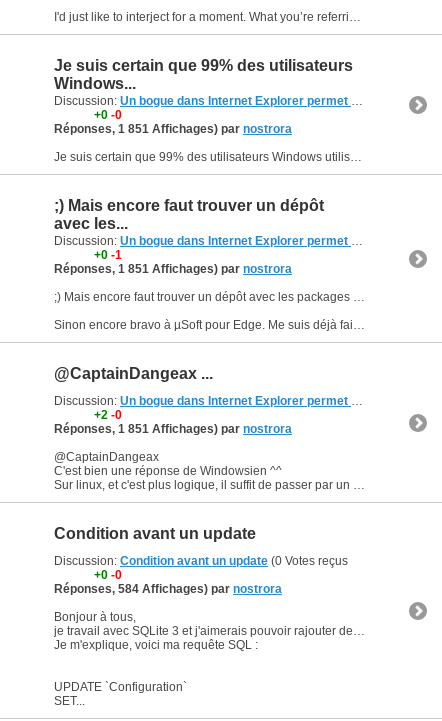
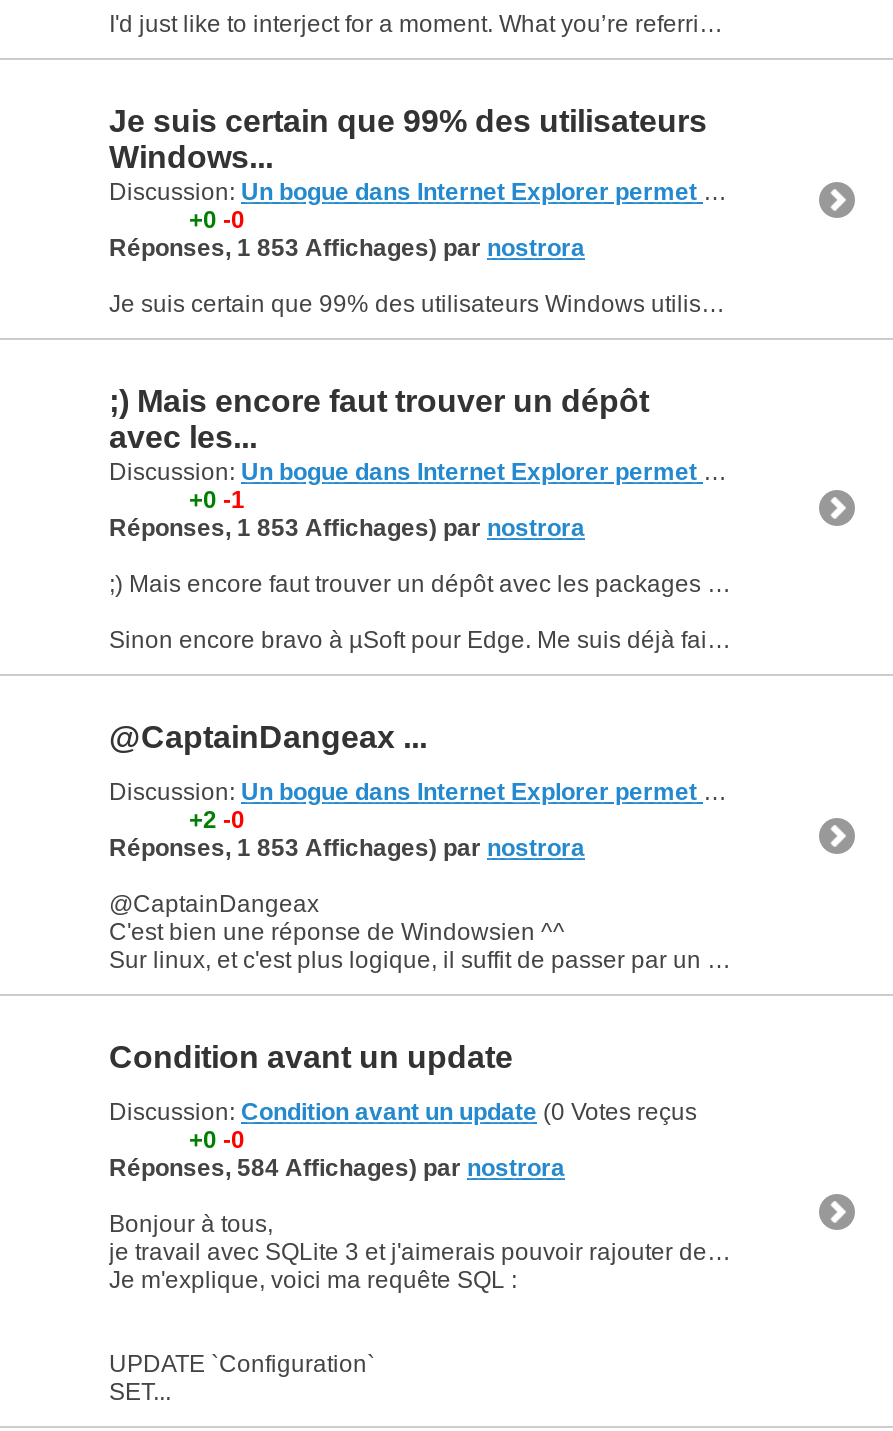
- Réponses, 1 851 Affichages) par nostrora
+ Réponses, 1 853 Affichages) par nostrora

- Réponses, 1 851 Affichages) par nostrora
+ Réponses, 1 853 Affichages) par nostrora

- Réponses, 1 851 Affichages) par nostrora
+ Réponses, 1 853 Affichages) par nostrora
